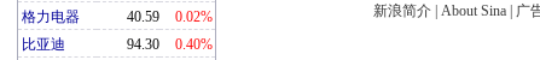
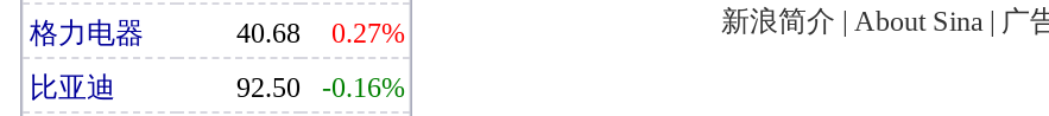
- 40.59
+ 40.68

- 0.02%
+ 0.27%

- 94.30
+ 92.50

- 0.40%
+ -0.16%
